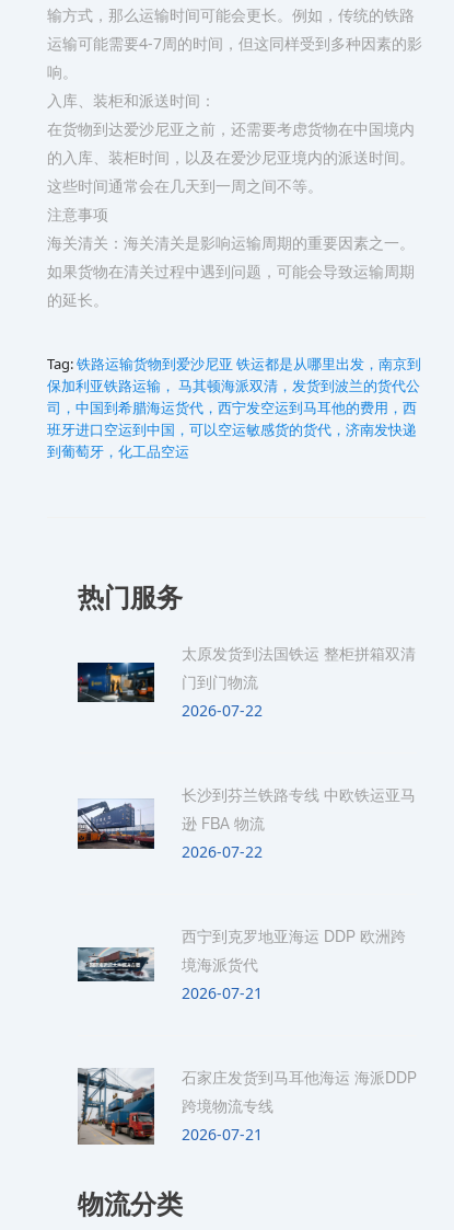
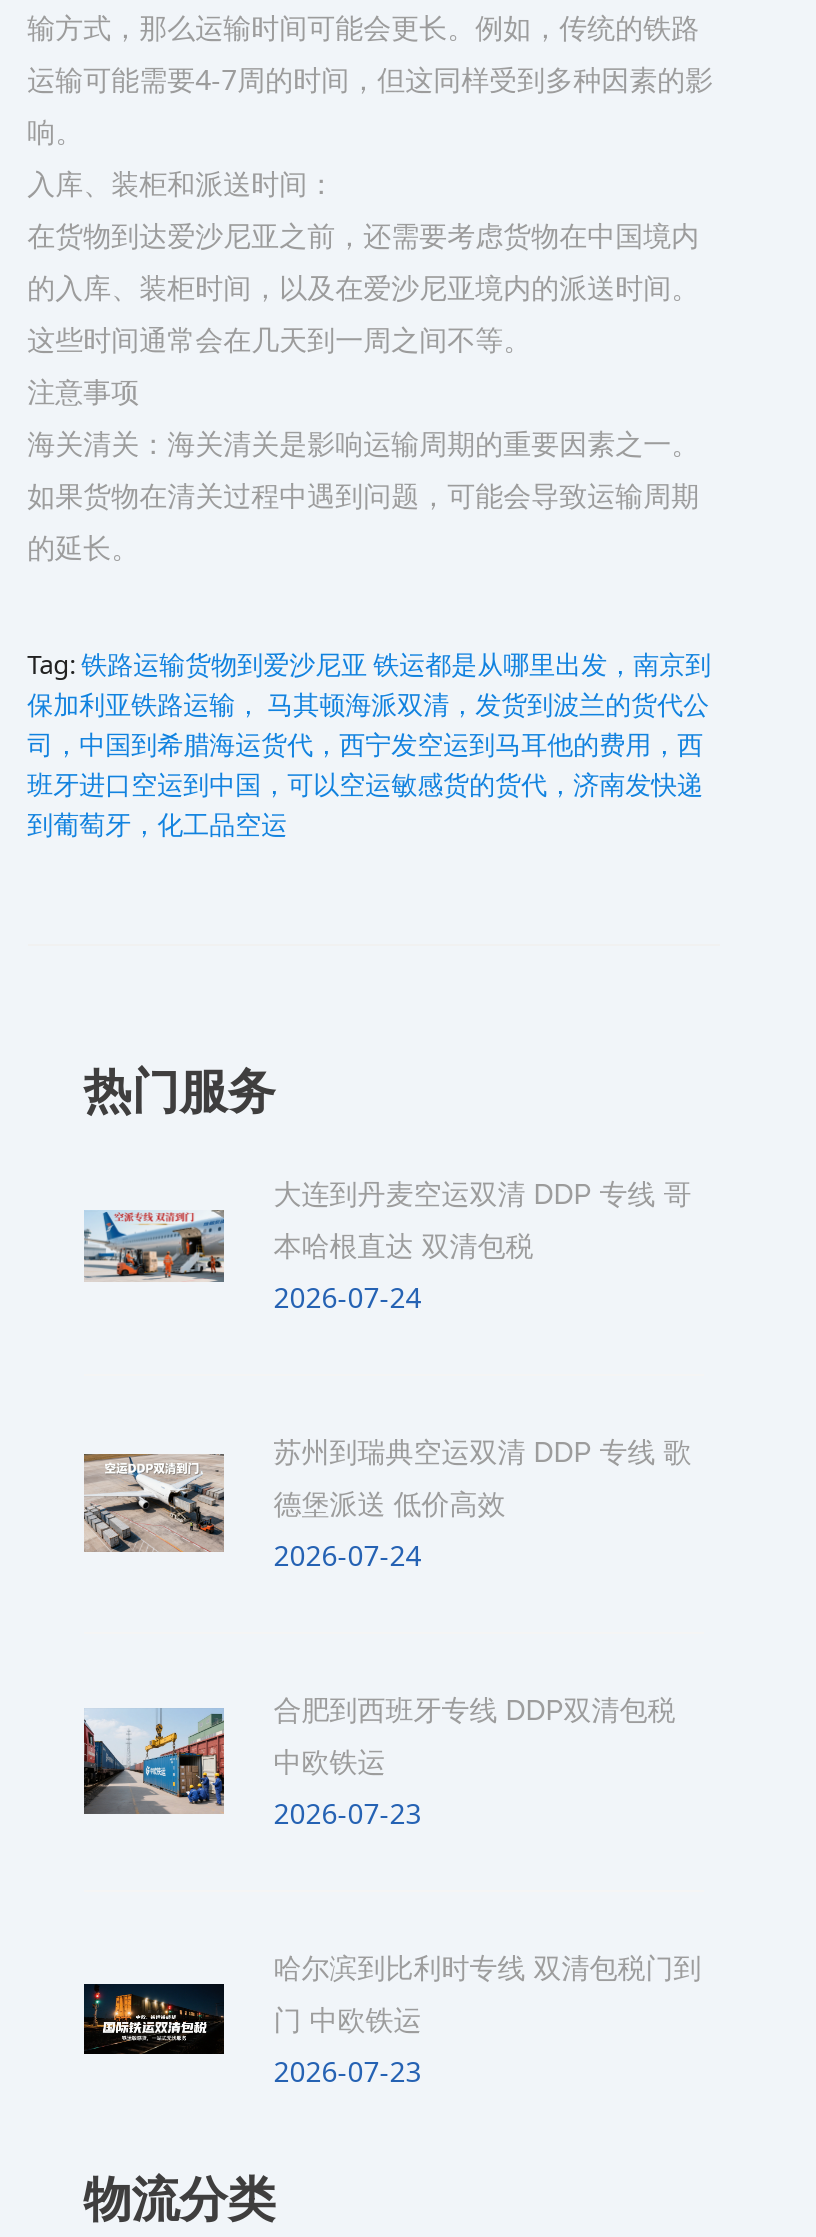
- [image]
- 太原发货到法国铁运 整柜拼箱双清
+ [image]
+ 大连到丹麦空运双清 DDP 专线 哥

- 门到门物流
- 2026-07-22
+ 本哈根直达 双清包税
+ 2026-07-24

- [image]
- 长沙到芬兰铁路专线 中欧铁运亚马
+ [image]
+ 苏州到瑞典空运双清 DDP 专线 歌

- 逊 FBA 物流
- 2026-07-22
+ 德堡派送 低价高效
+ 2026-07-24

- [image]
- 西宁到克罗地亚海运 DDP 欧洲跨
+ [image]
+ 合肥到西班牙专线 DDP双清包税

- 境海派货代
- 2026-07-21
+ 中欧铁运
+ 2026-07-23

- [image]
- 石家庄发货到马耳他海运 海派DDP
+ [image]
+ 哈尔滨到比利时专线 双清包税门到

- 跨境物流专线
- 2026-07-21
+ 门 中欧铁运
+ 2026-07-23
